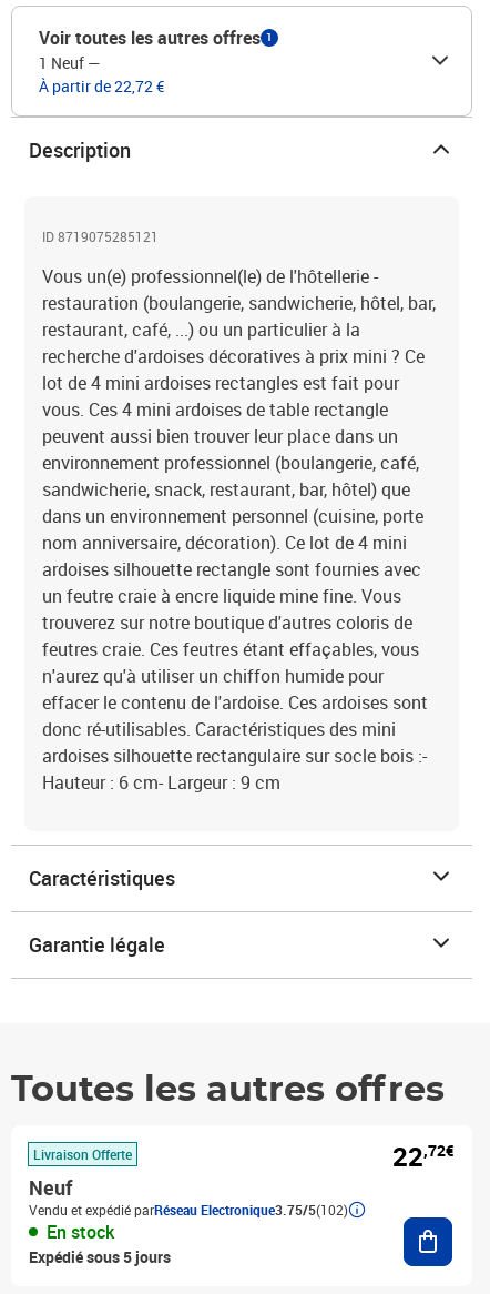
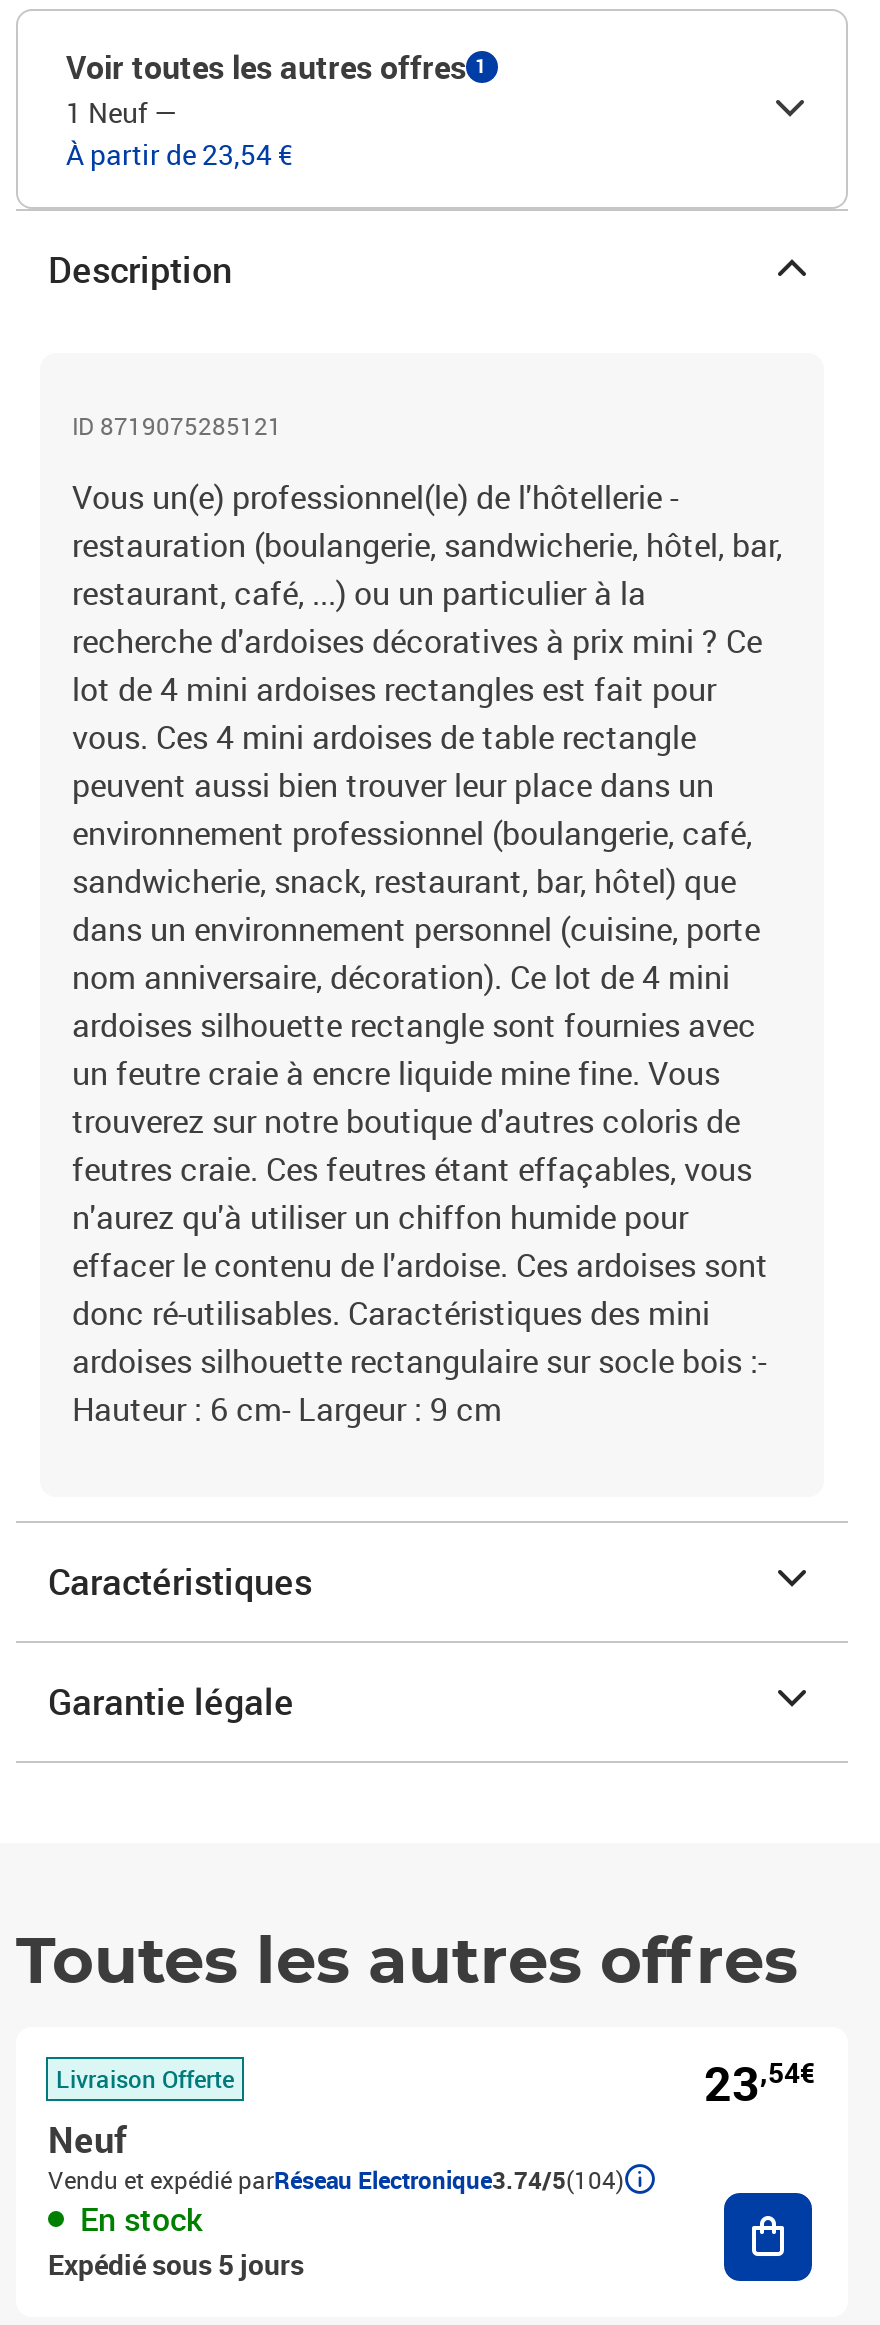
- À partir de 22,72 €
+ À partir de 23,54 €

- 22,72€
+ 23,54€

- Vendu et expédié parRéseau Electronique3.75/5(102)
+ Vendu et expédié parRéseau Electronique3.74/5(104)
